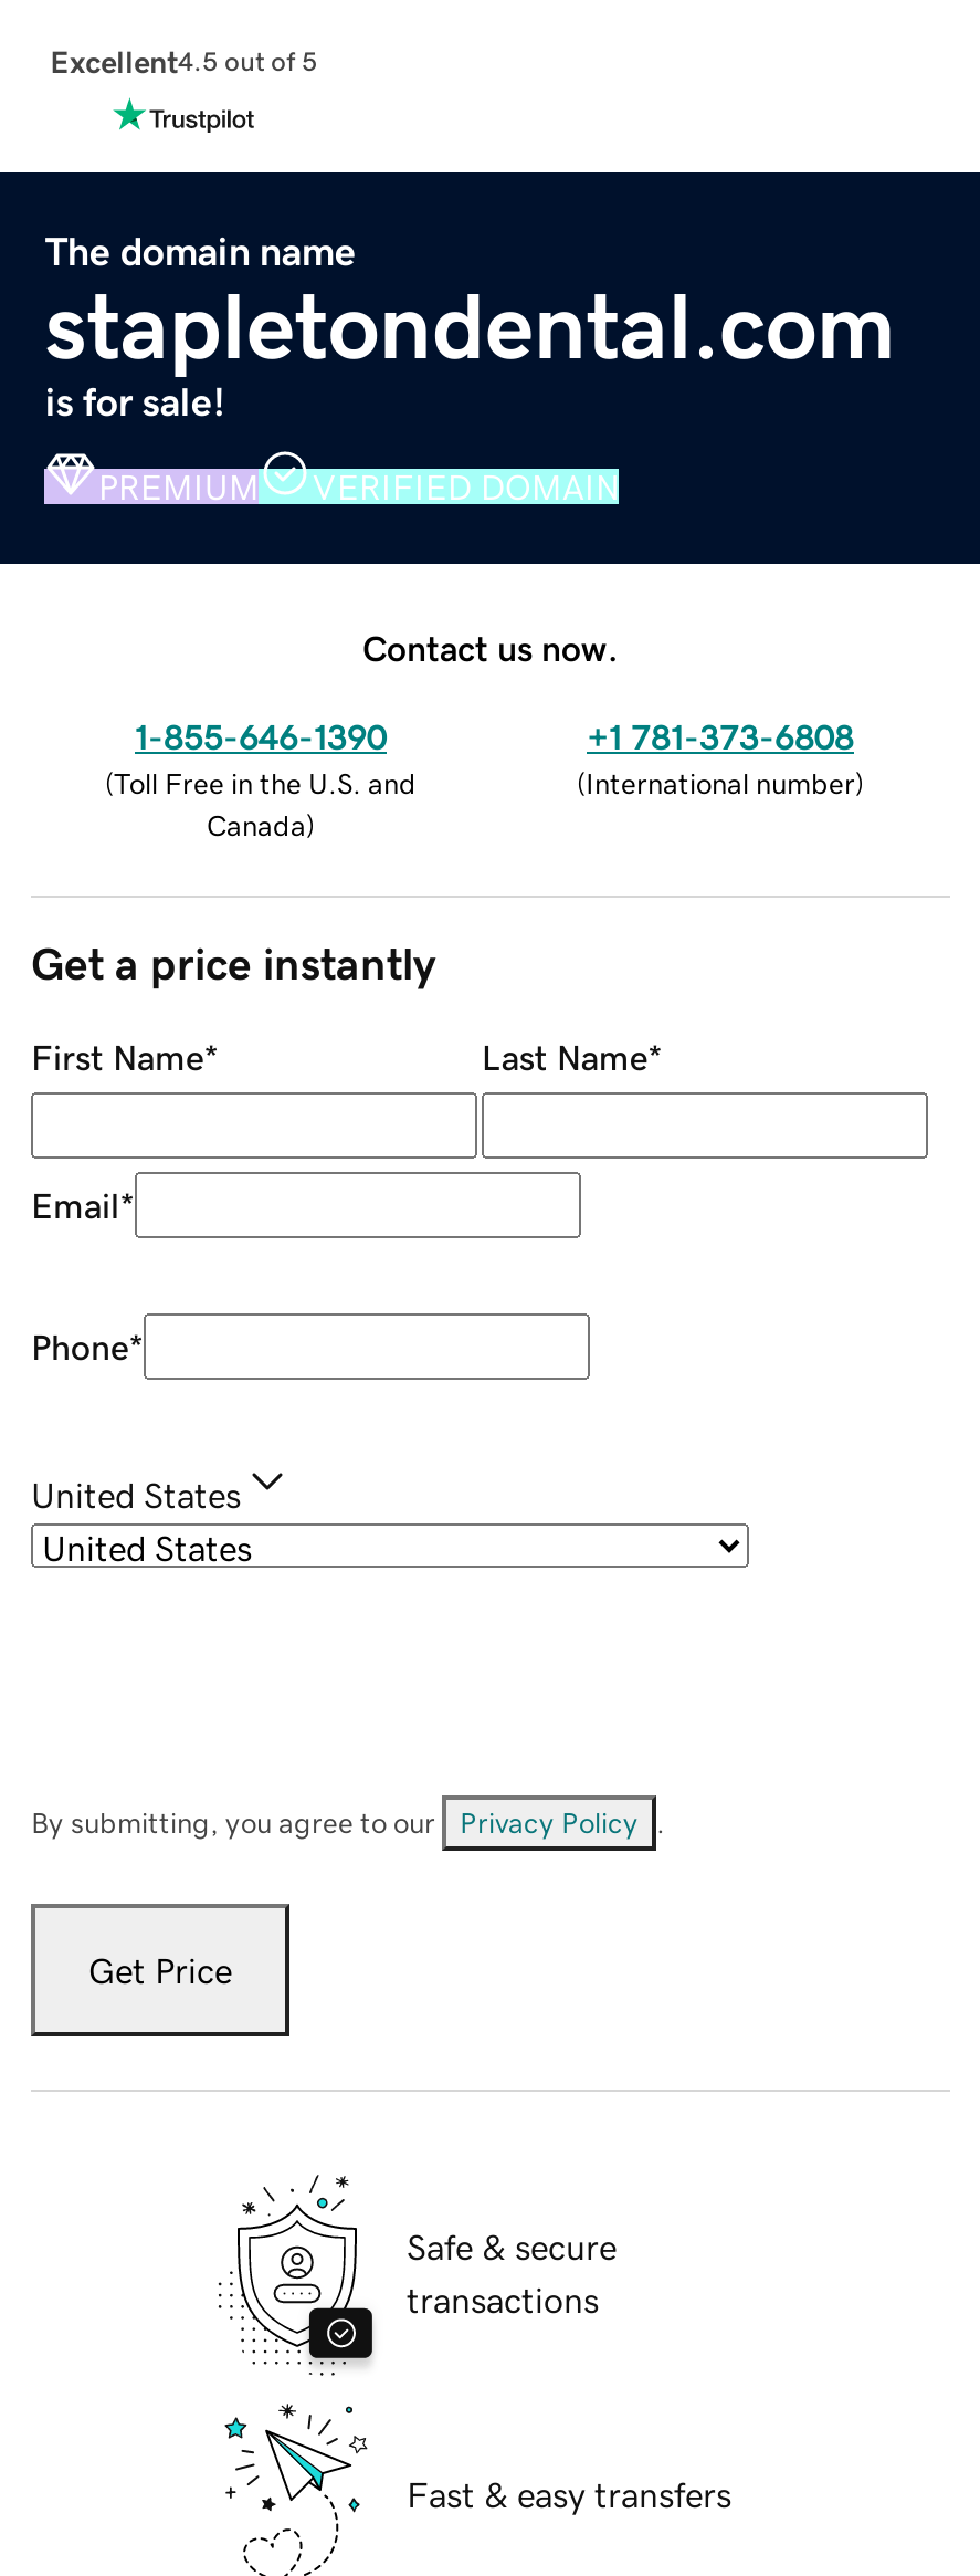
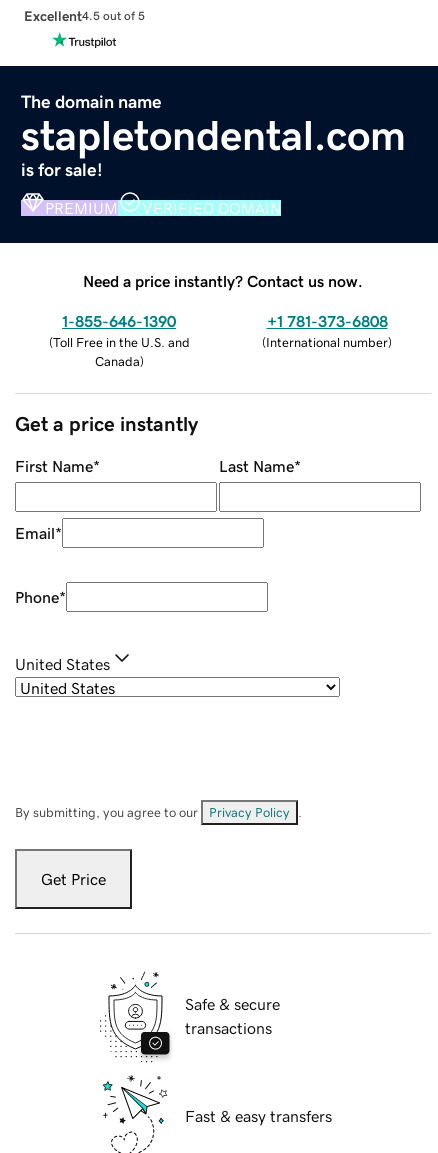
- Contact us now.
+ Need a price instantly? Contact us now.
